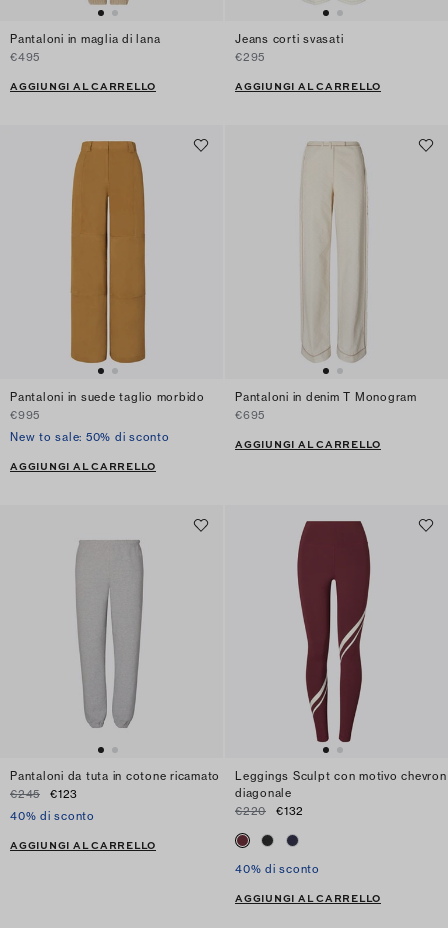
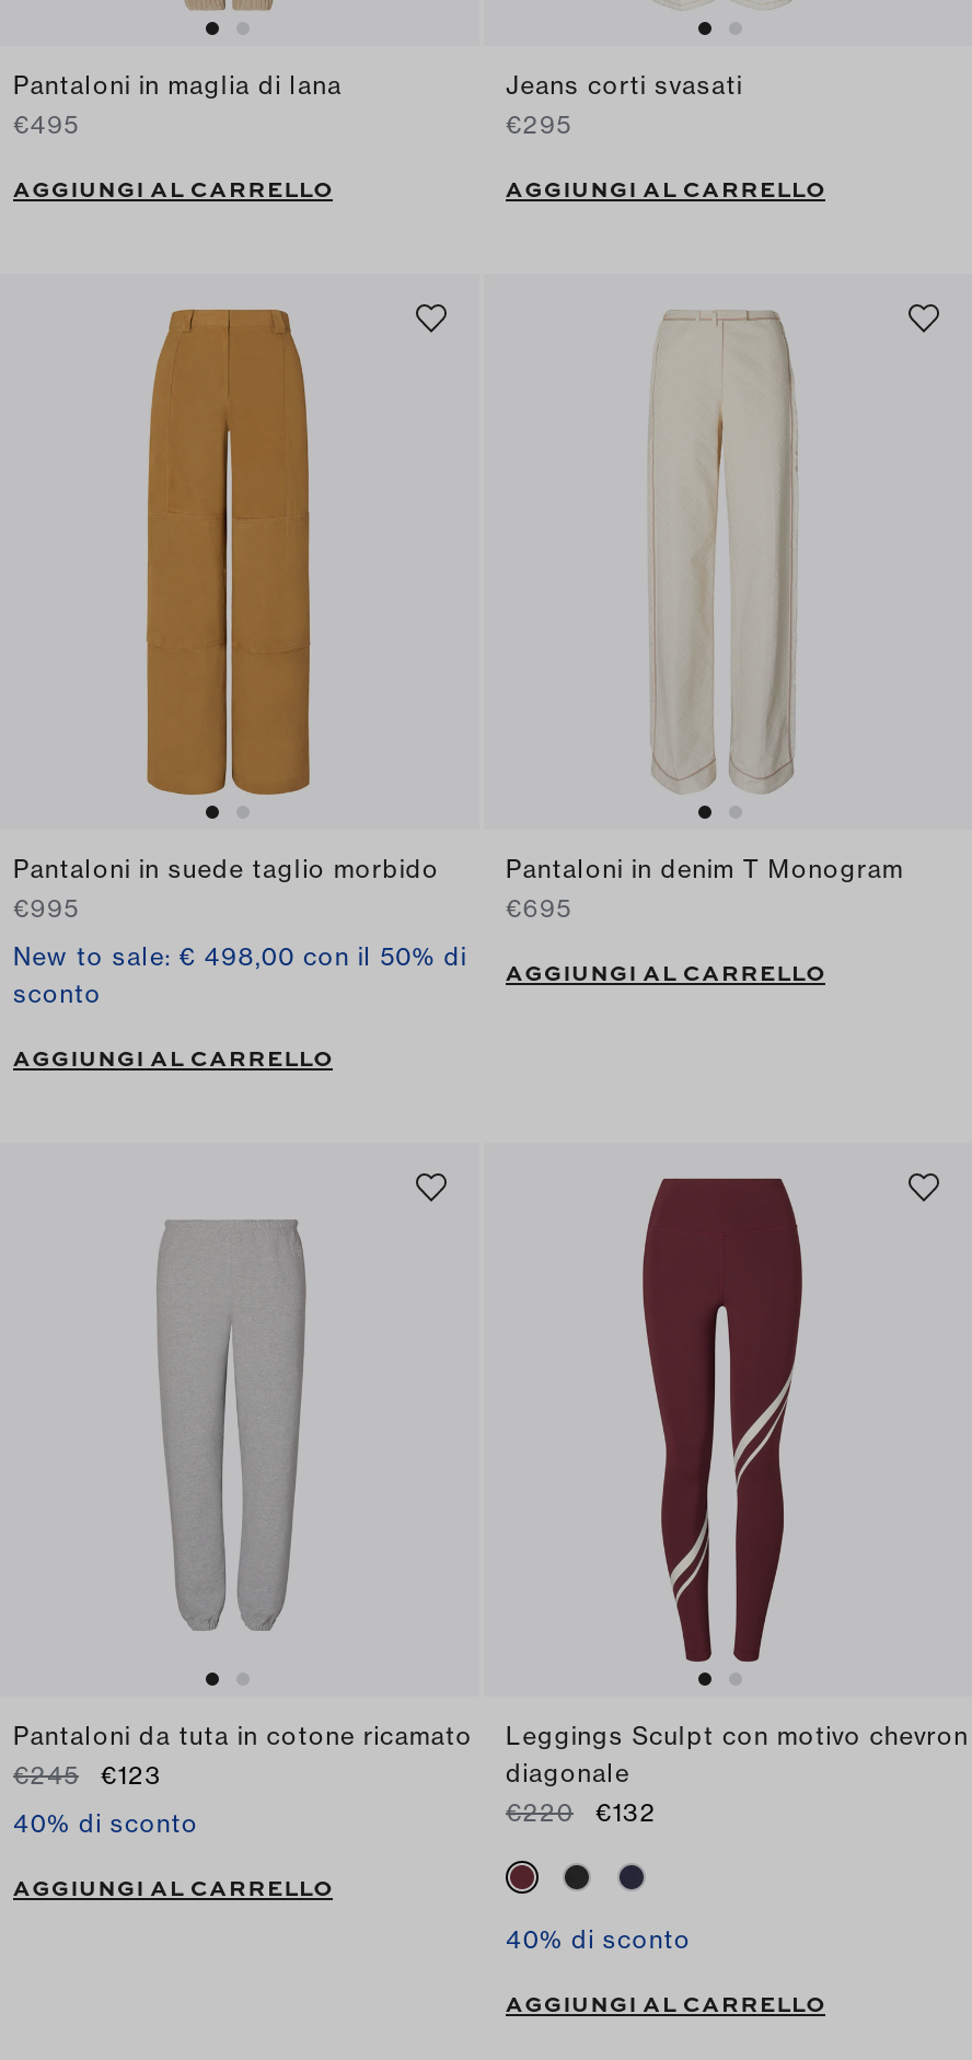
- New to sale: 50% di sconto
+ New to sale: € 498,00 con il 50% di
+ sconto
